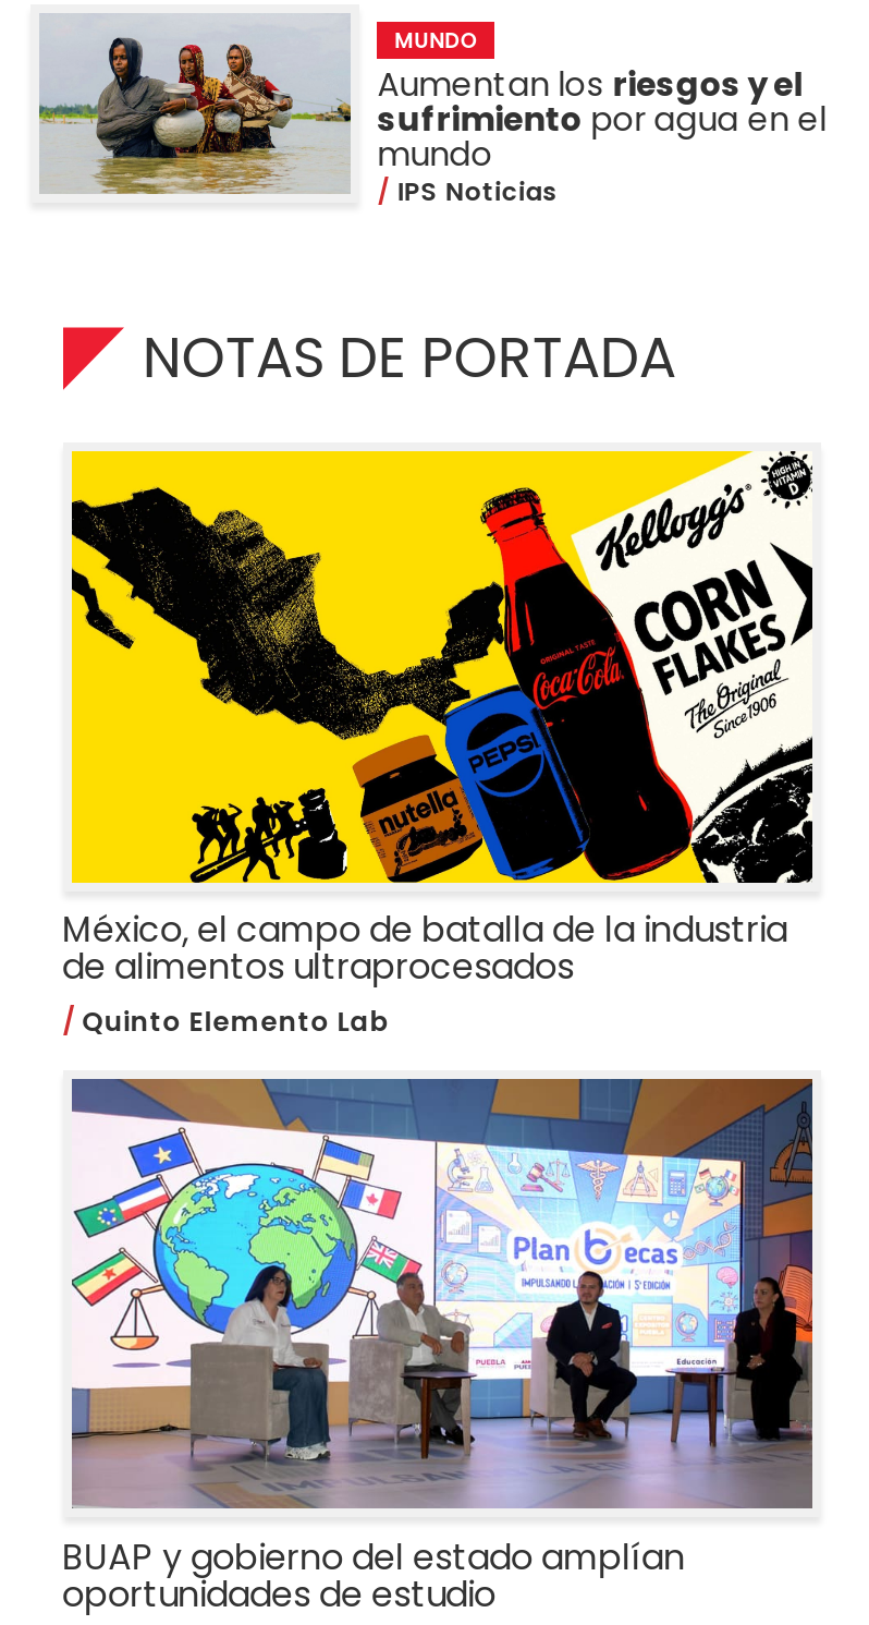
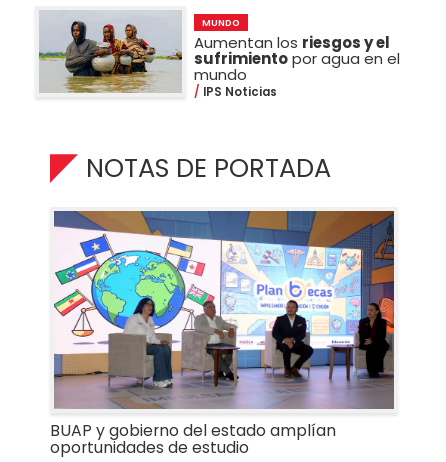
- [image]
- México, el campo de batalla de la industria
- de alimentos ultraprocesados
- Quinto Elemento Lab
